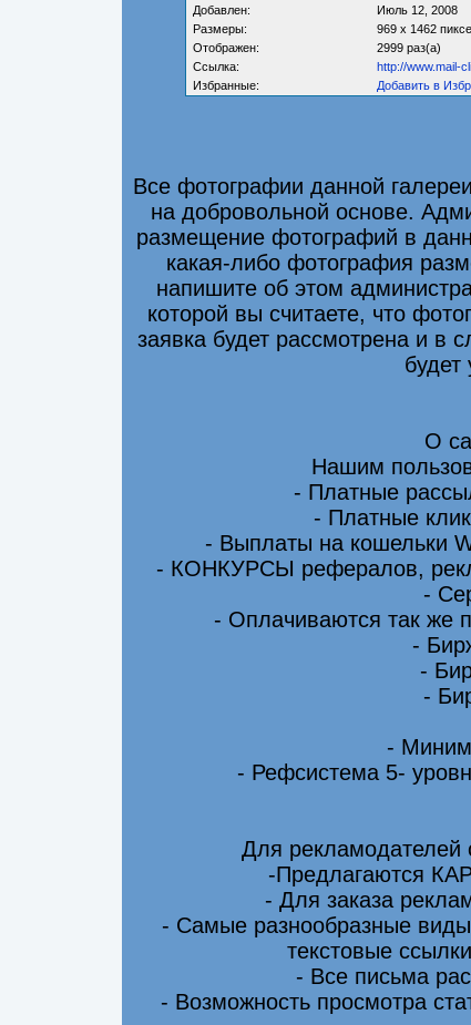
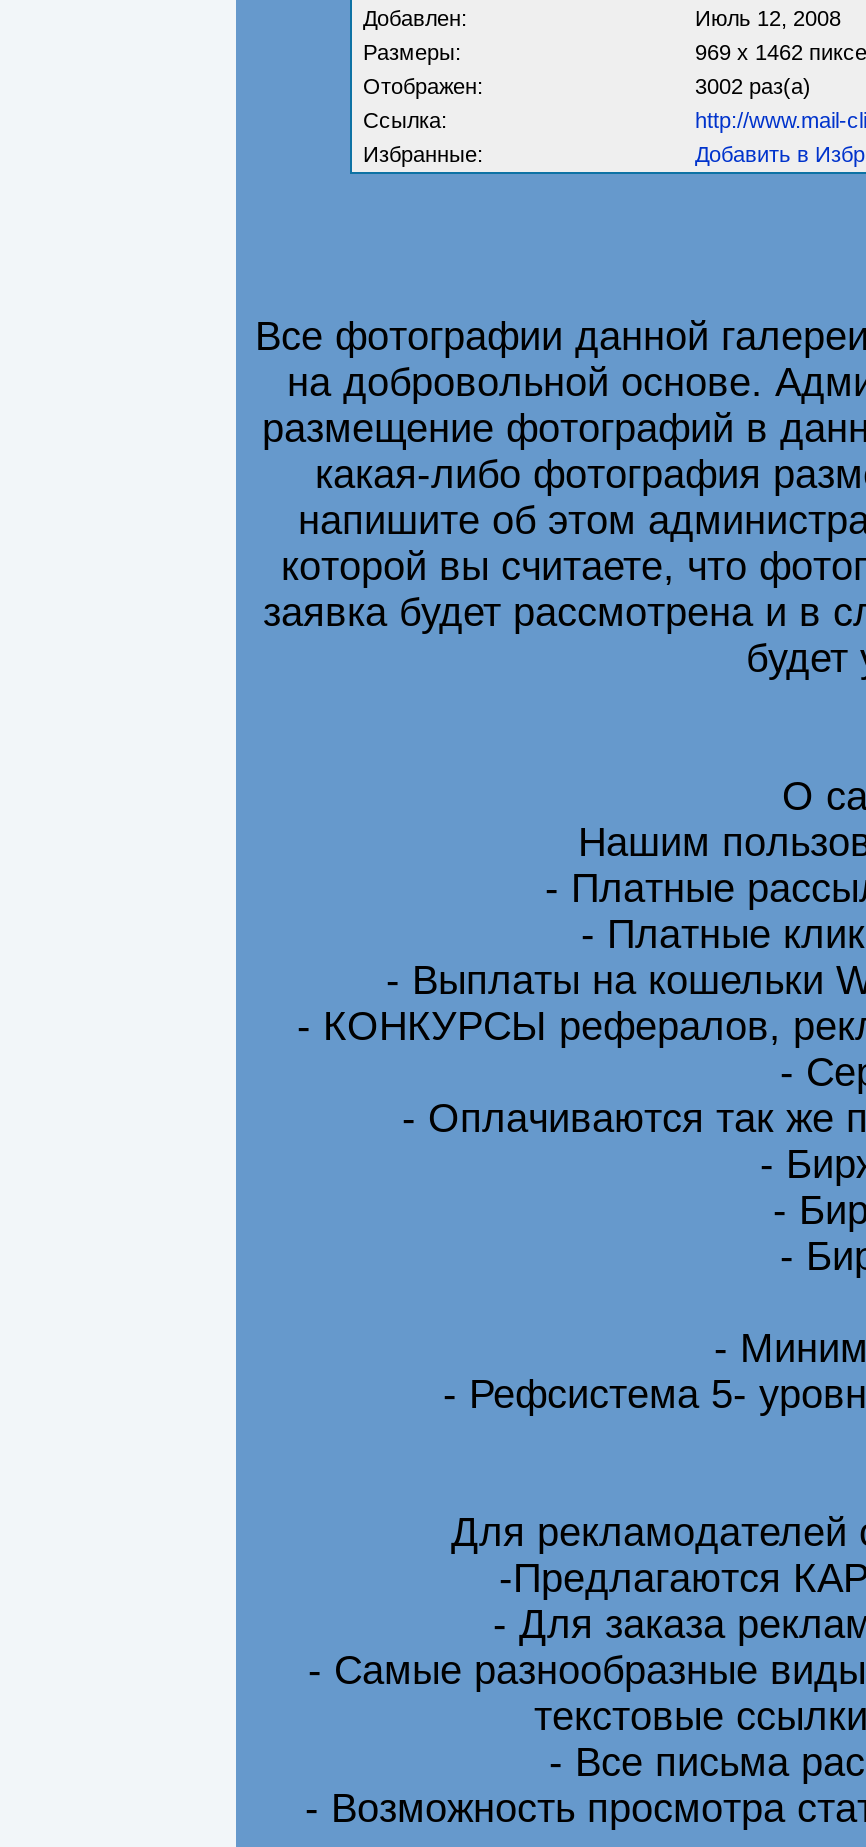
- 2999 раз(а)
+ 3002 раз(а)
